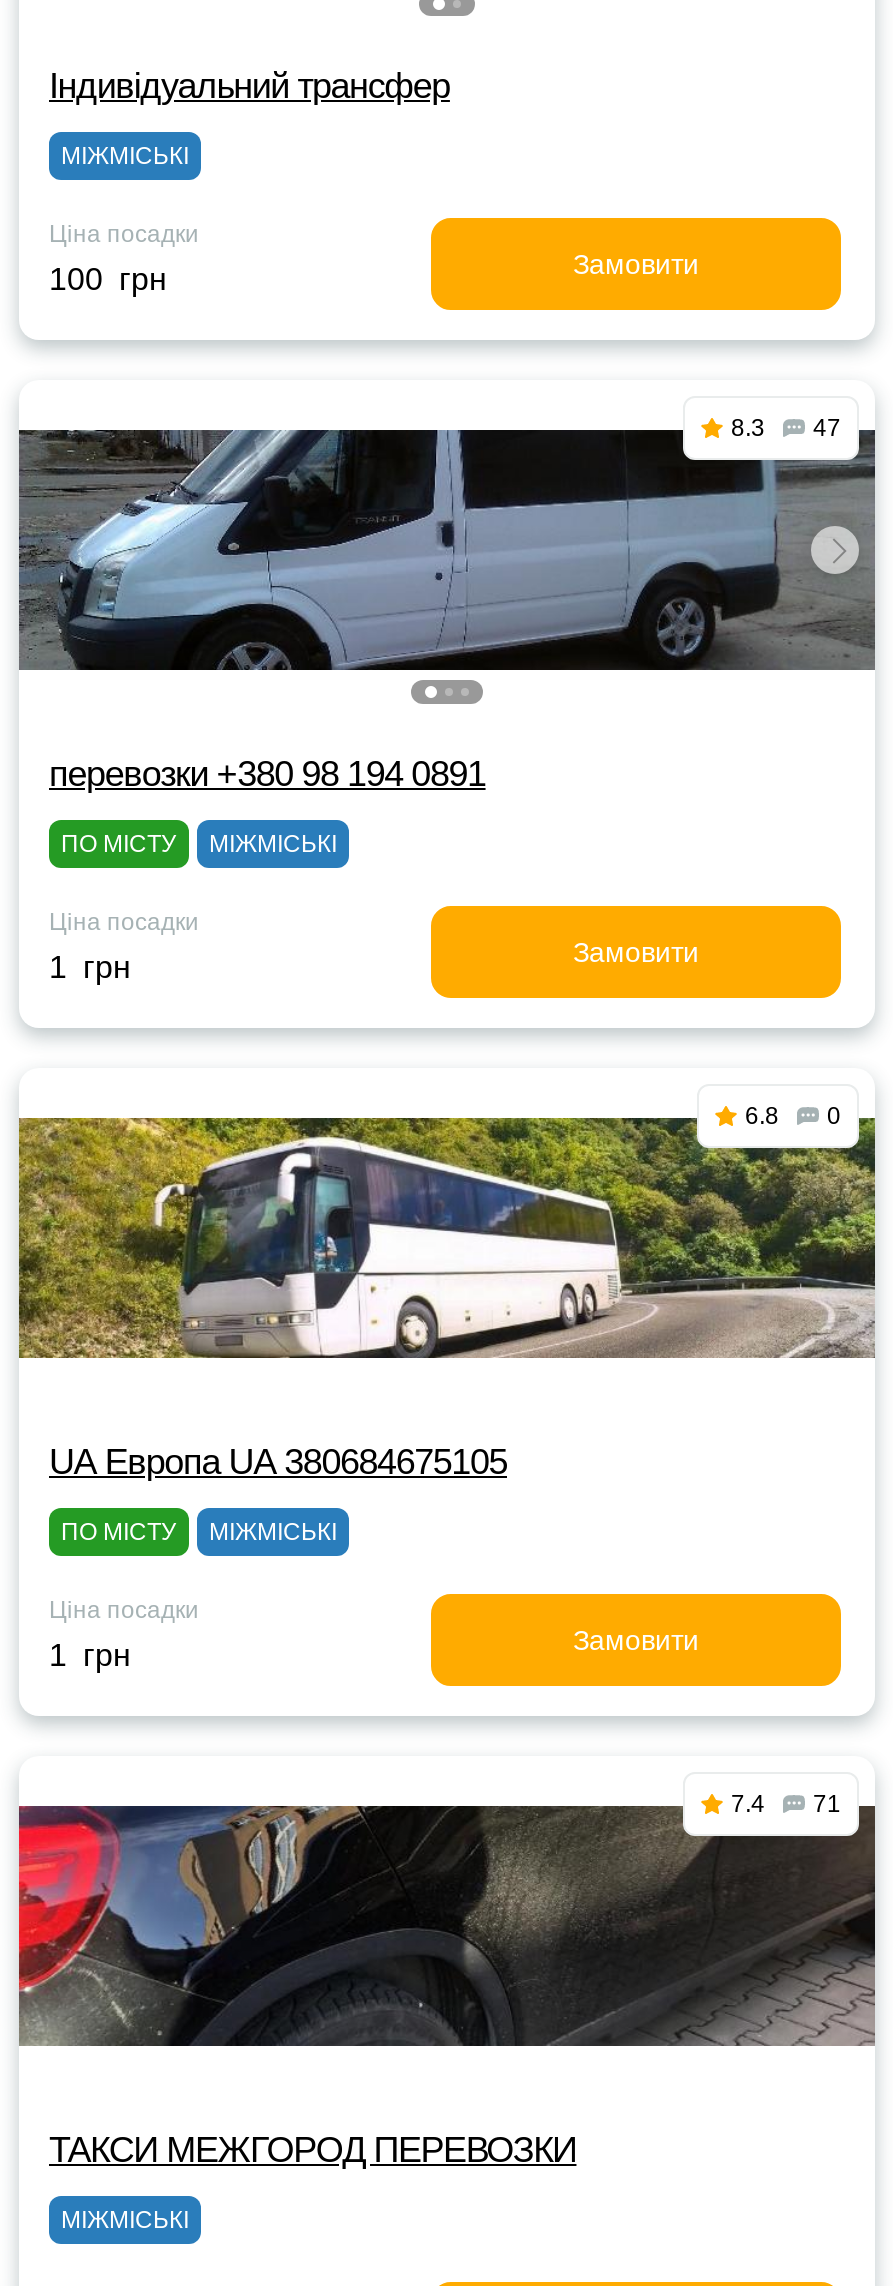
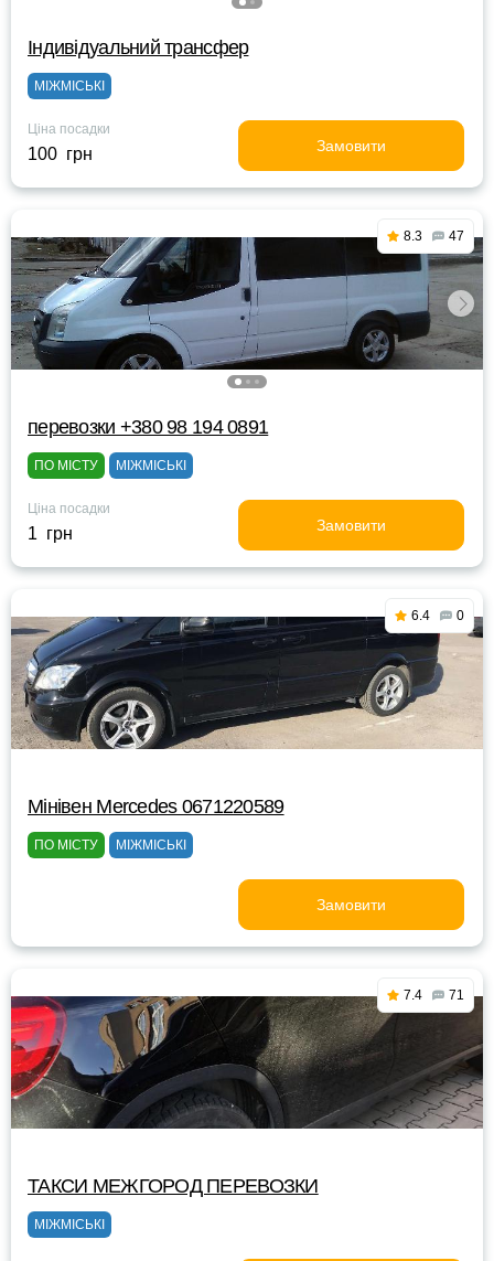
- [image]
- 6.8 0
+ [image]
+ 6.4 0

- UА Европа UА 380684675105
+ Мінівен Mercedes 0671220589

- Ціна посадки
- 1 грн
